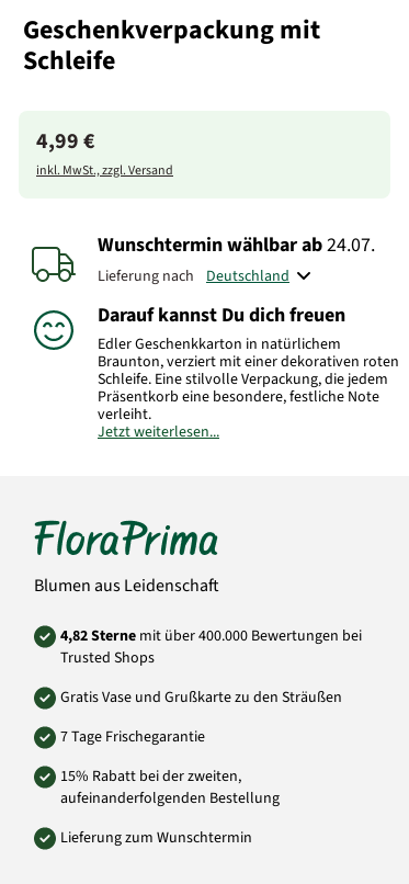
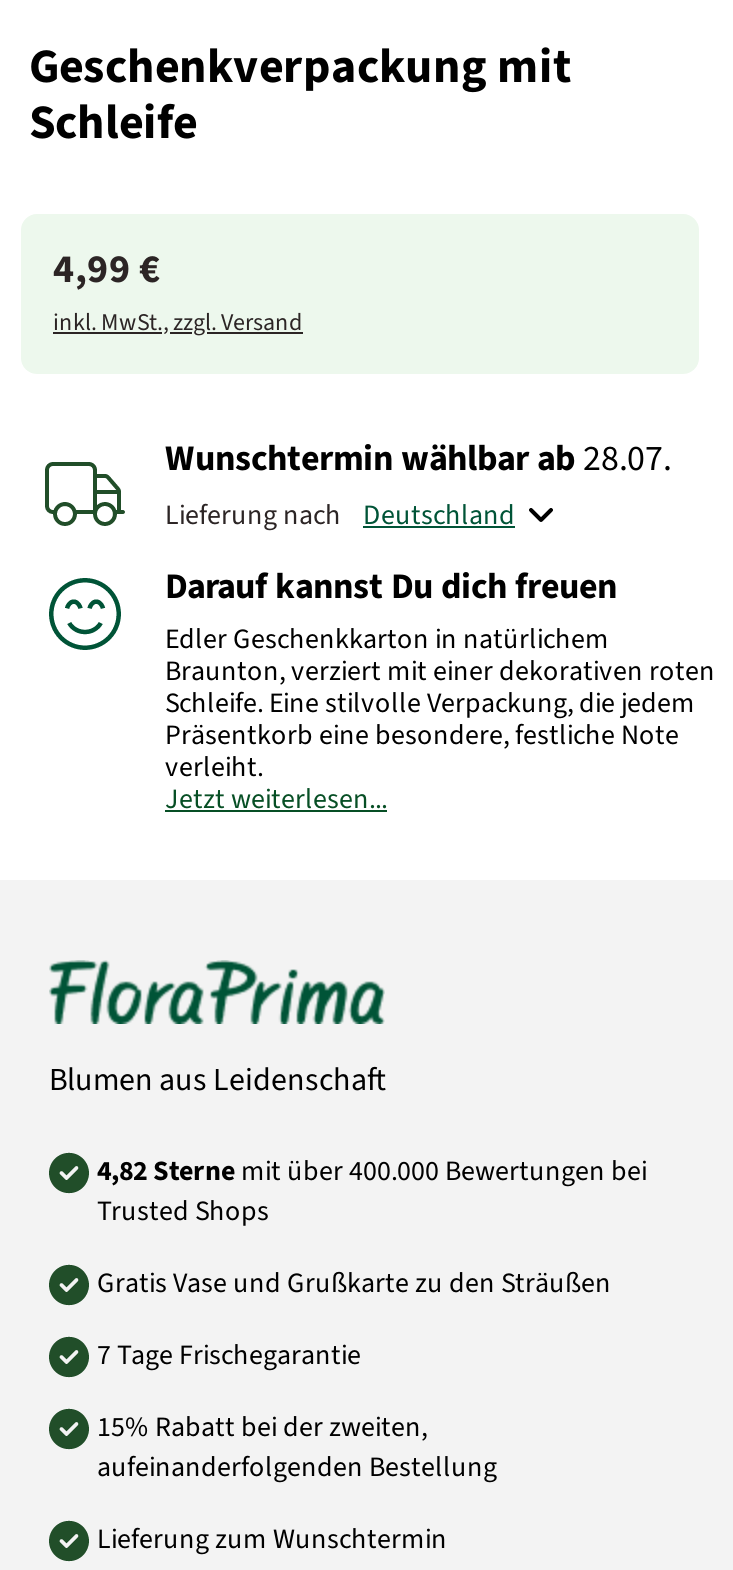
- Wunschtermin wählbar ab 24.07.
+ Wunschtermin wählbar ab 28.07.
